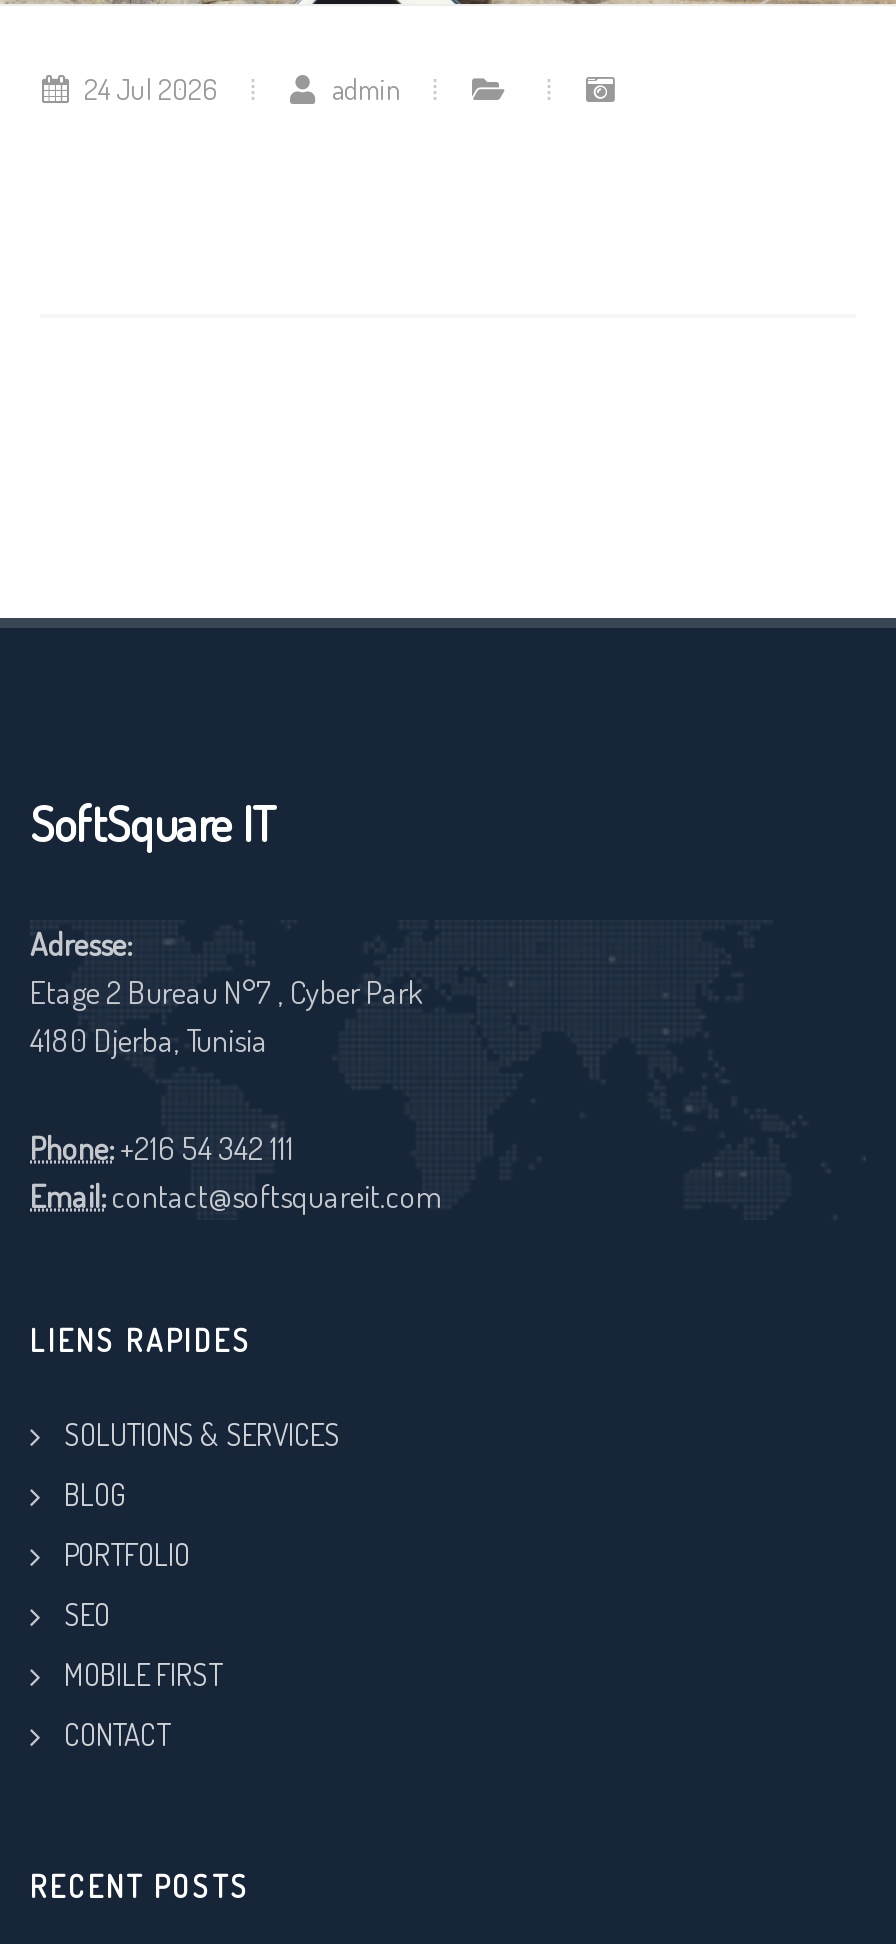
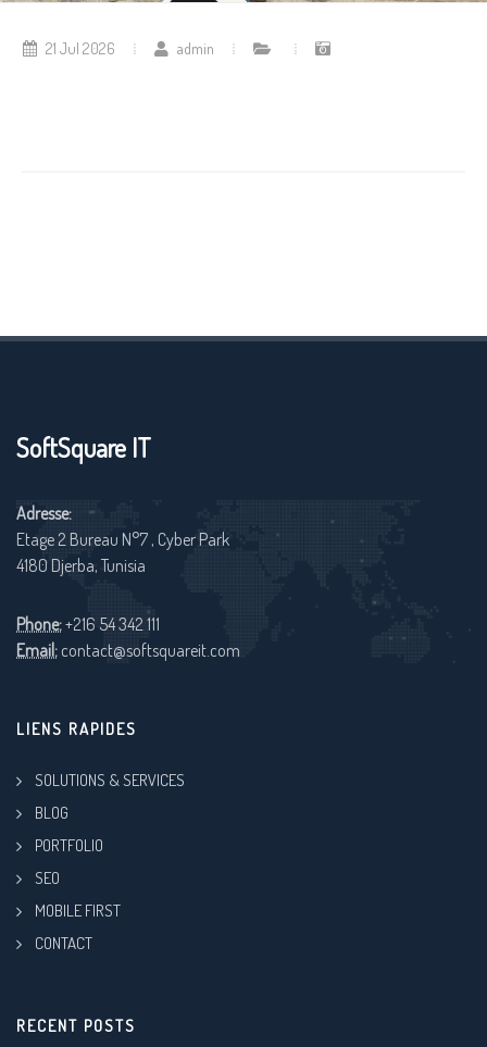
- 24 Jul 2026
+ 21 Jul 2026
